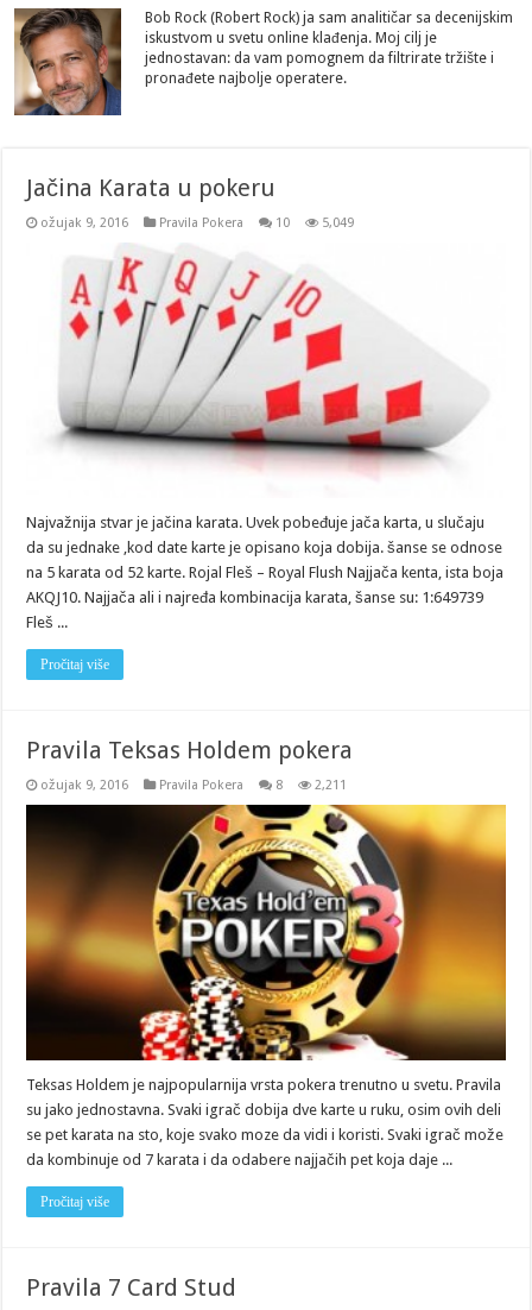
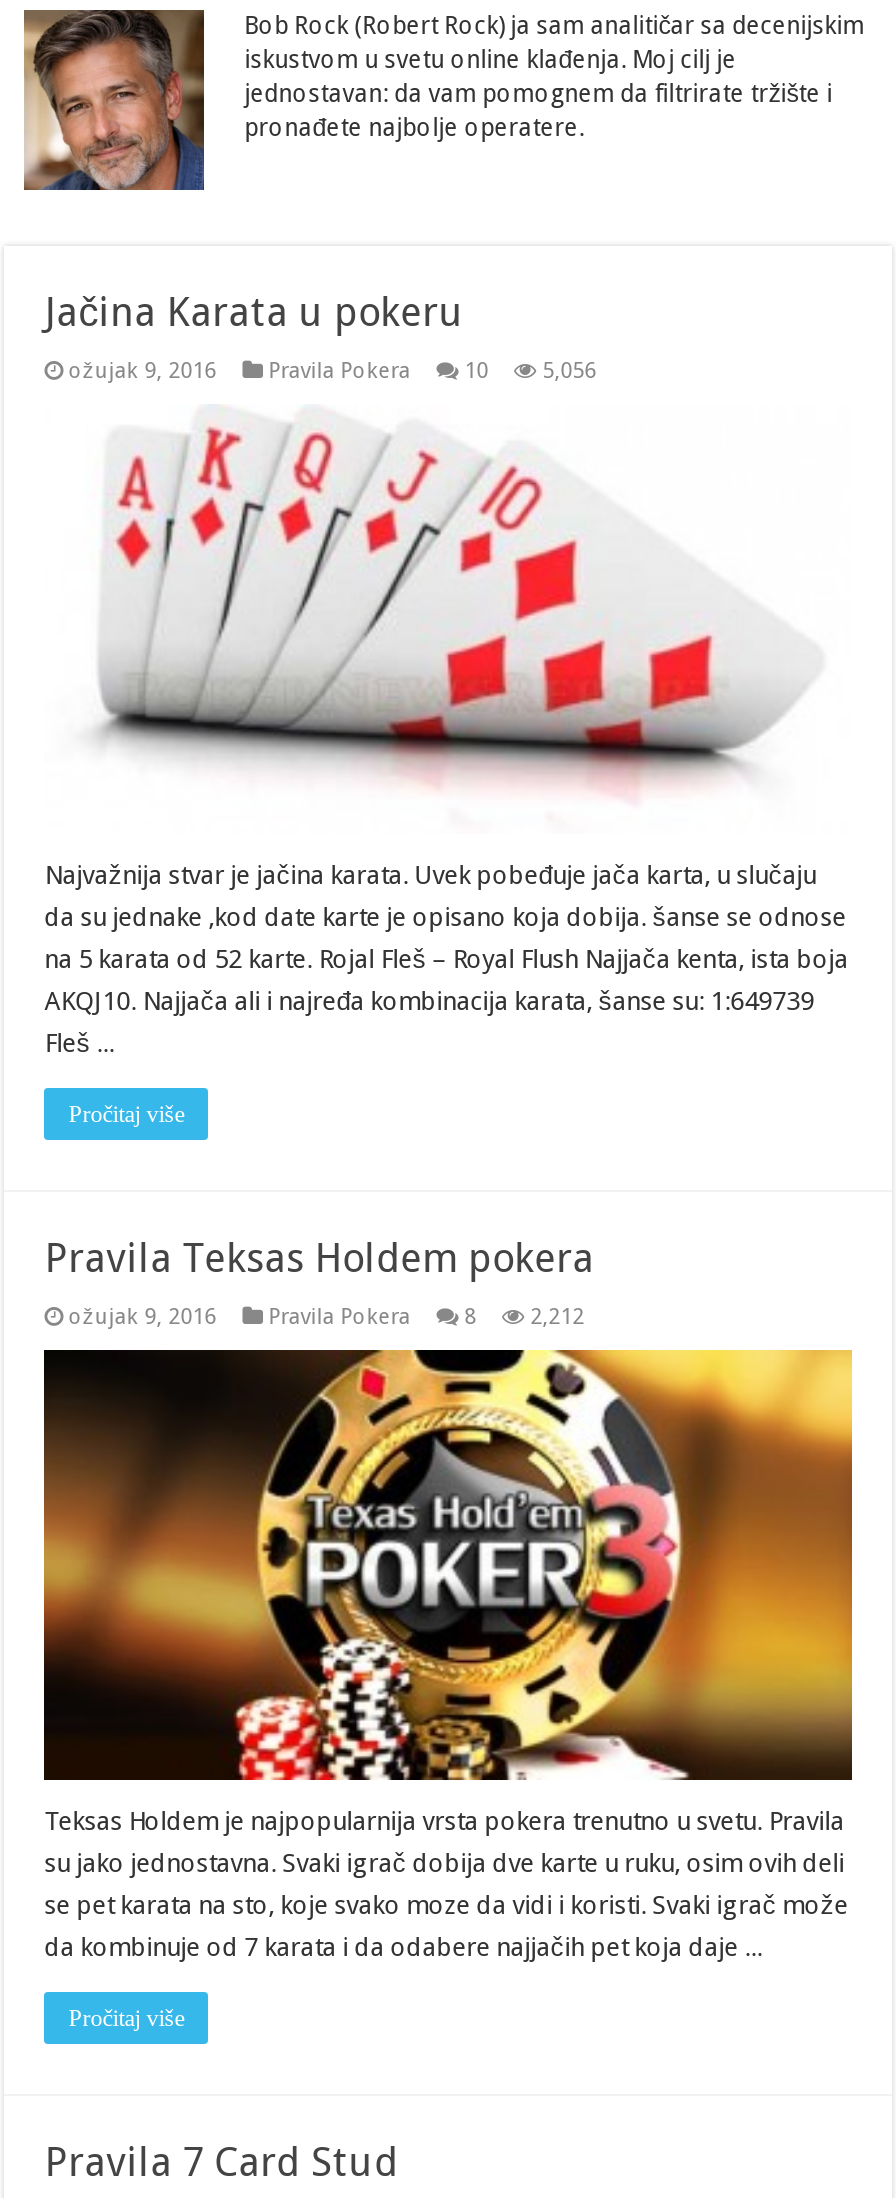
- 5,049
+ 5,056

- 2,211
+ 2,212
